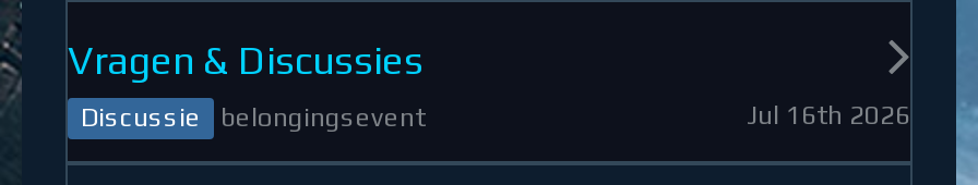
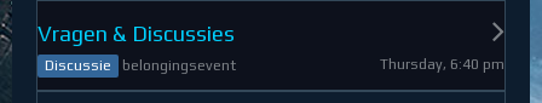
- Jul 16th 2026
+ Thursday, 6:40 pm
